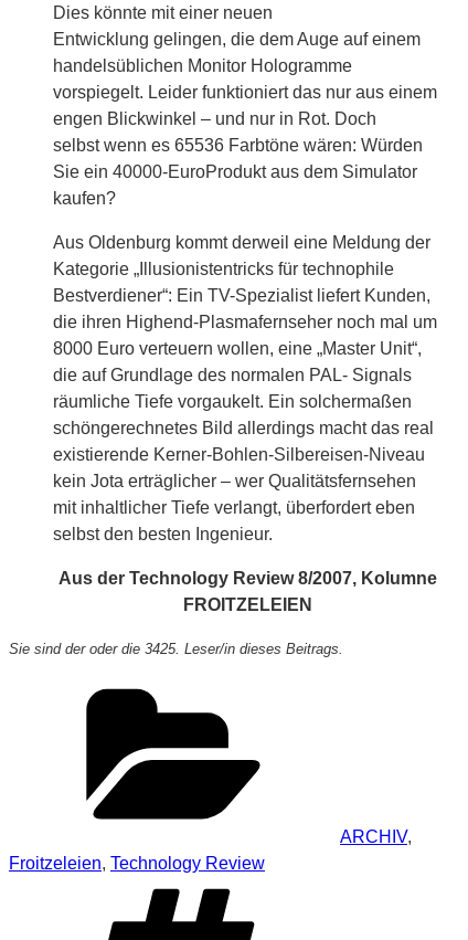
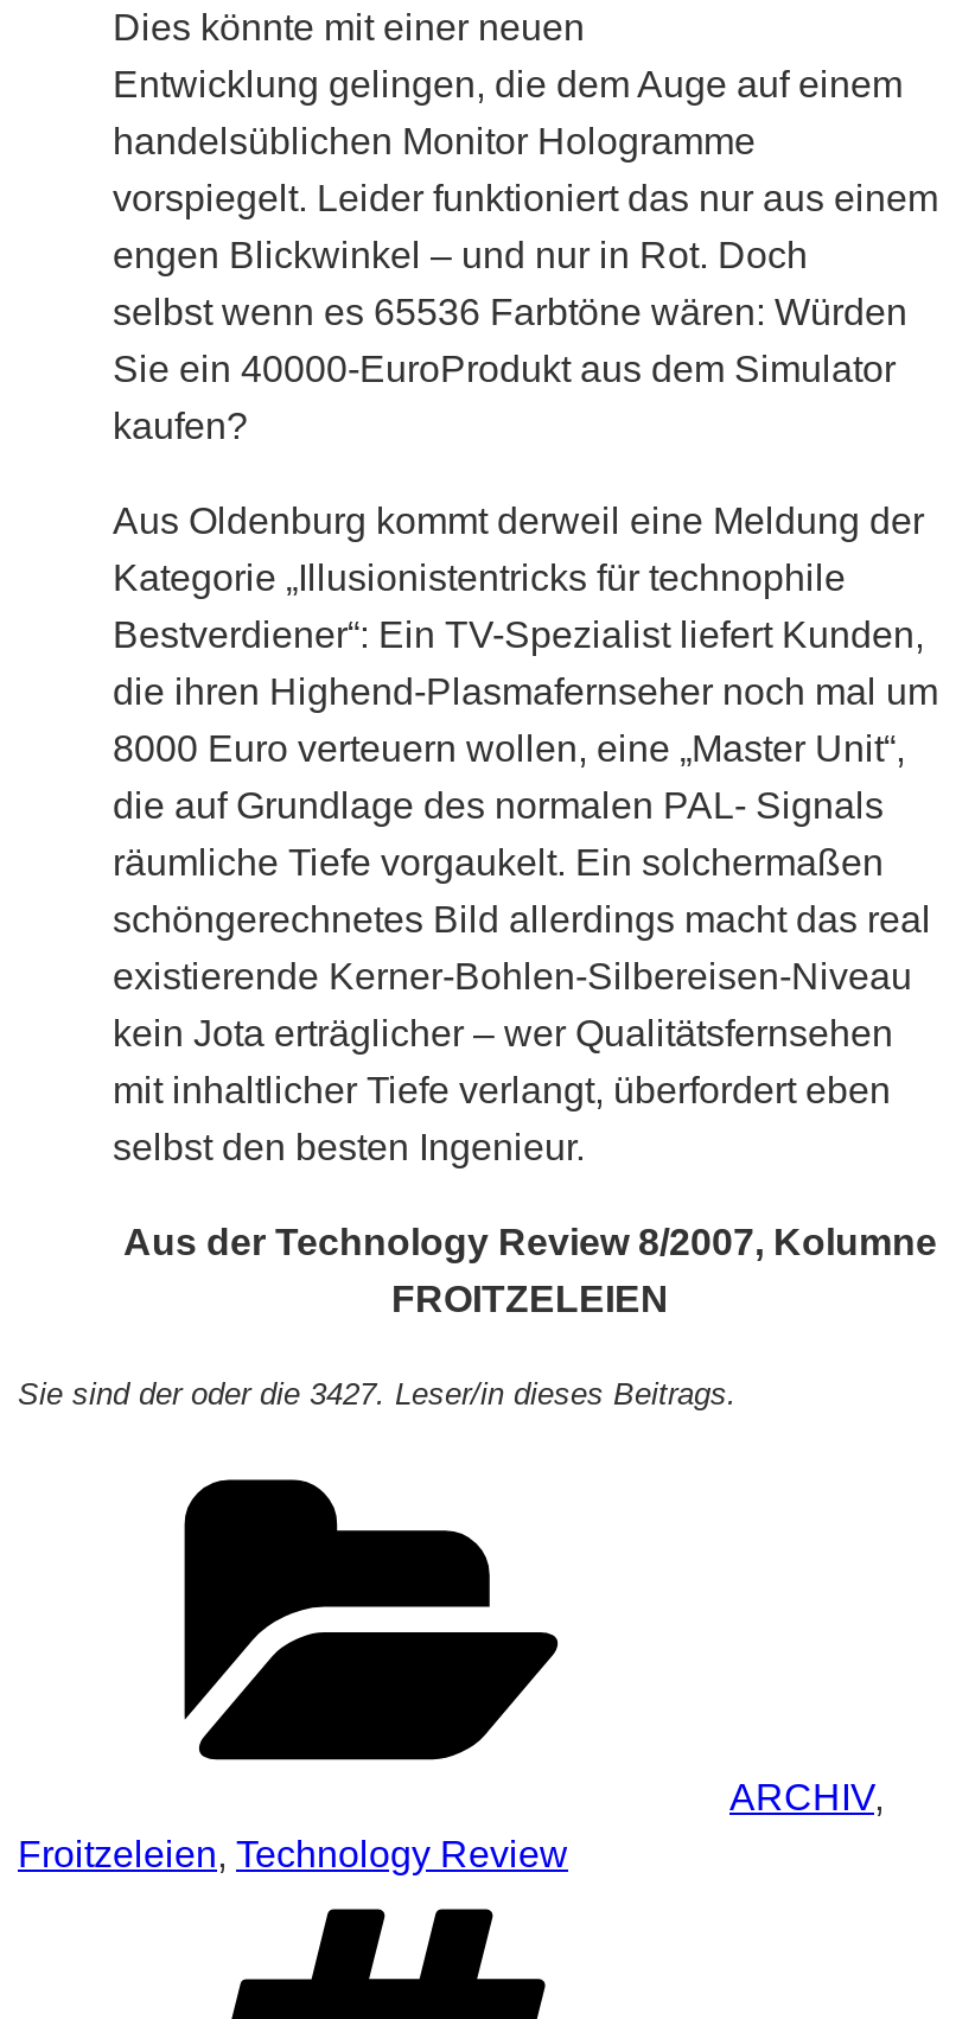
- Sie sind der oder die 3425. Leser/in dieses Beitrags.
+ Sie sind der oder die 3427. Leser/in dieses Beitrags.
